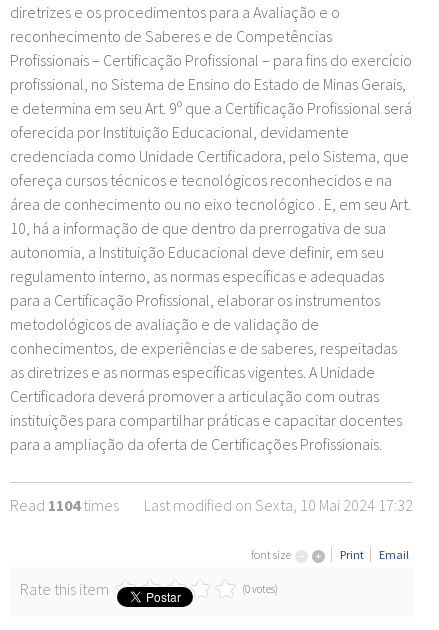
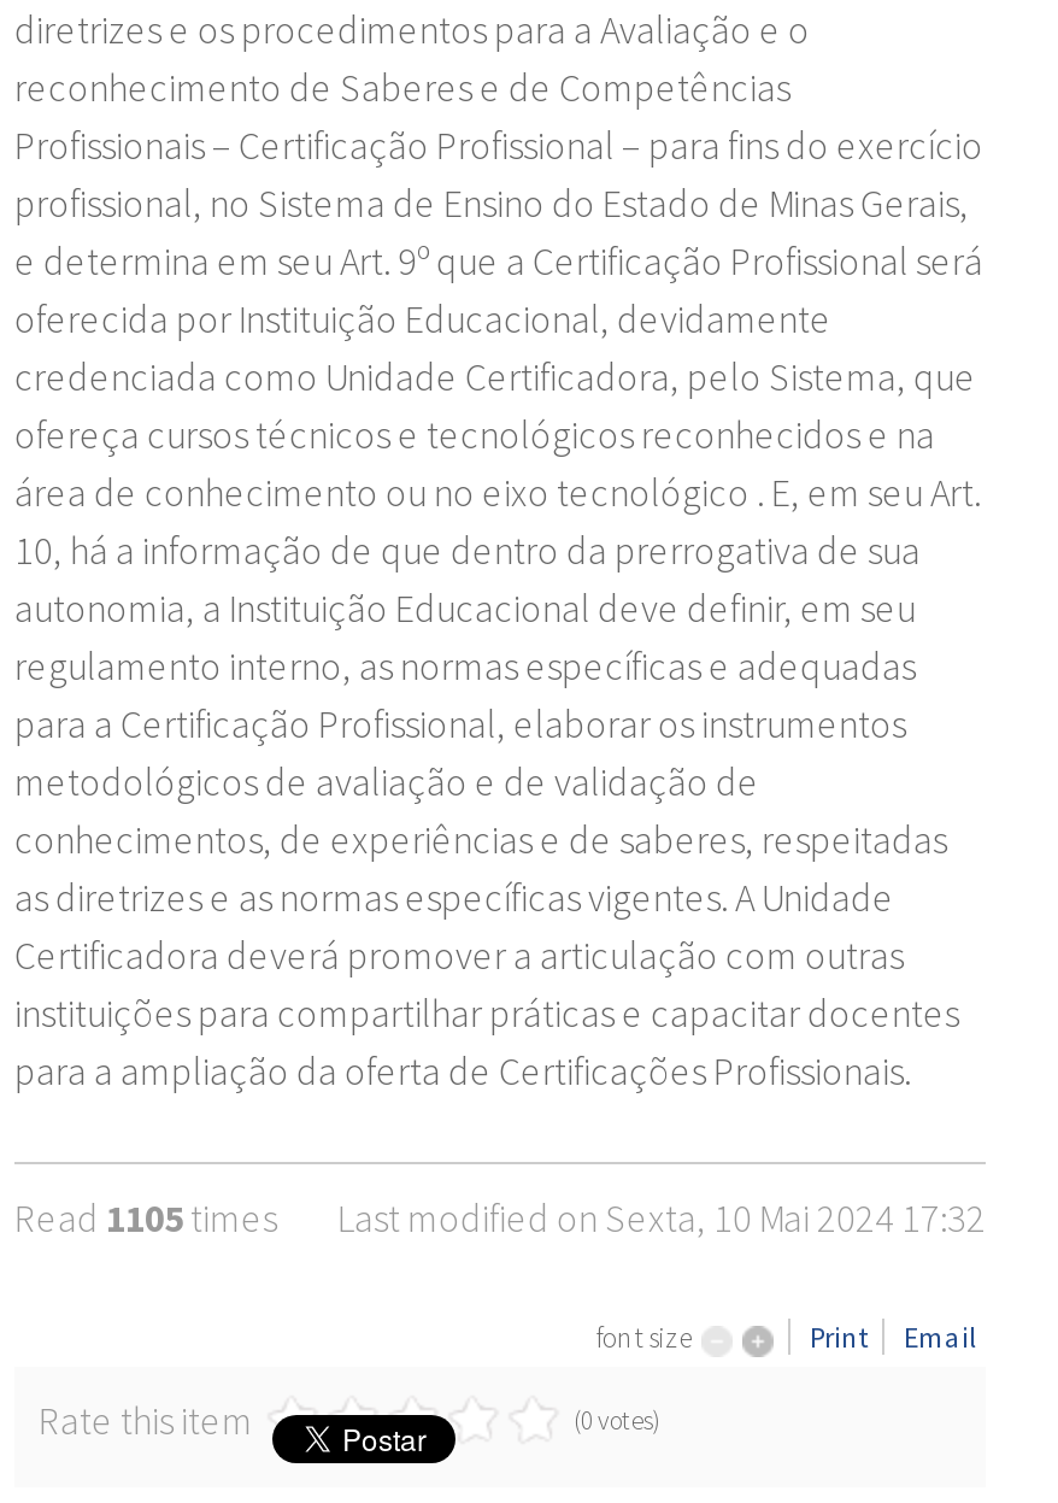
- Read 1104 times Last modified on Sexta, 10 Mai 2024 17:32
+ Read 1105 times Last modified on Sexta, 10 Mai 2024 17:32
